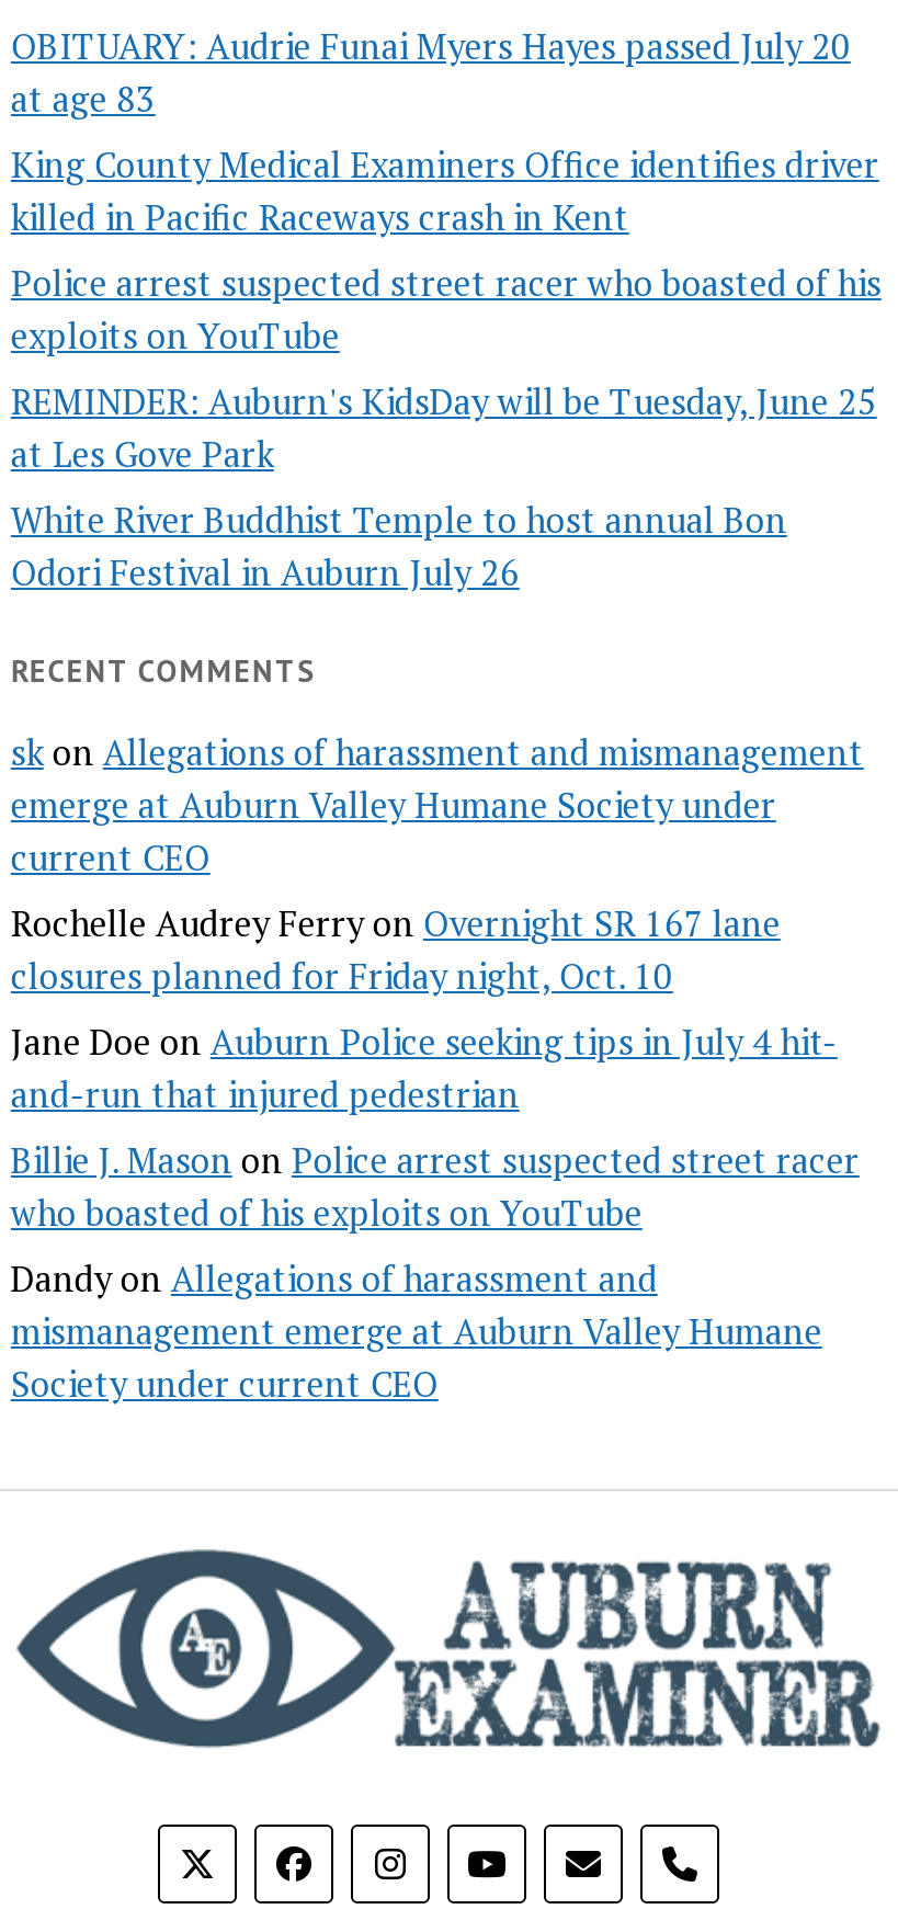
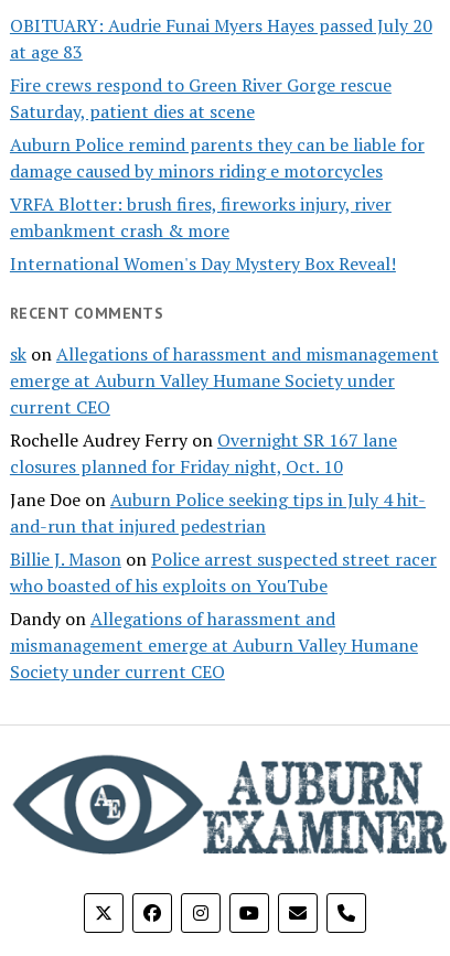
- King County Medical Examiners Office identifies driver
- killed in Pacific Raceways crash in Kent
- Police arrest suspected street racer who boasted of his
- exploits on YouTube
- REMINDER: Auburn's KidsDay will be Tuesday, June 25
- at Les Gove Park
- White River Buddhist Temple to host annual Bon
- Odori Festival in Auburn July 26
+ Fire crews respond to Green River Gorge rescue
+ Saturday, patient dies at scene
+ Auburn Police remind parents they can be liable for
+ damage caused by minors riding e motorcycles
+ VRFA Blotter: brush fires, fireworks injury, river
+ embankment crash & more
+ International Women's Day Mystery Box Reveal!
